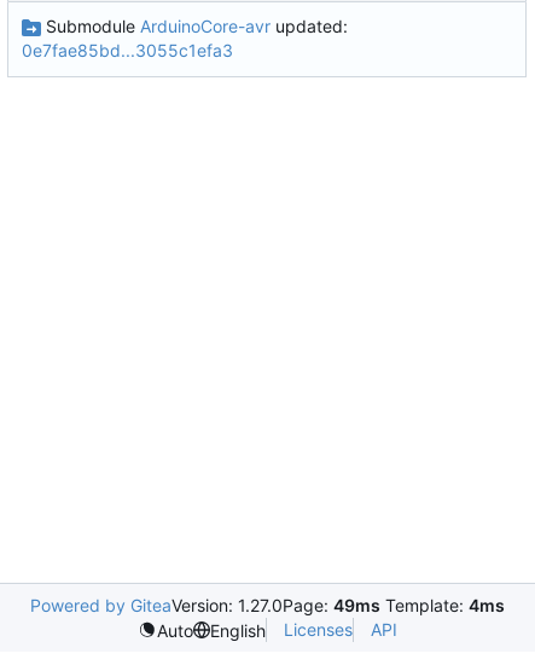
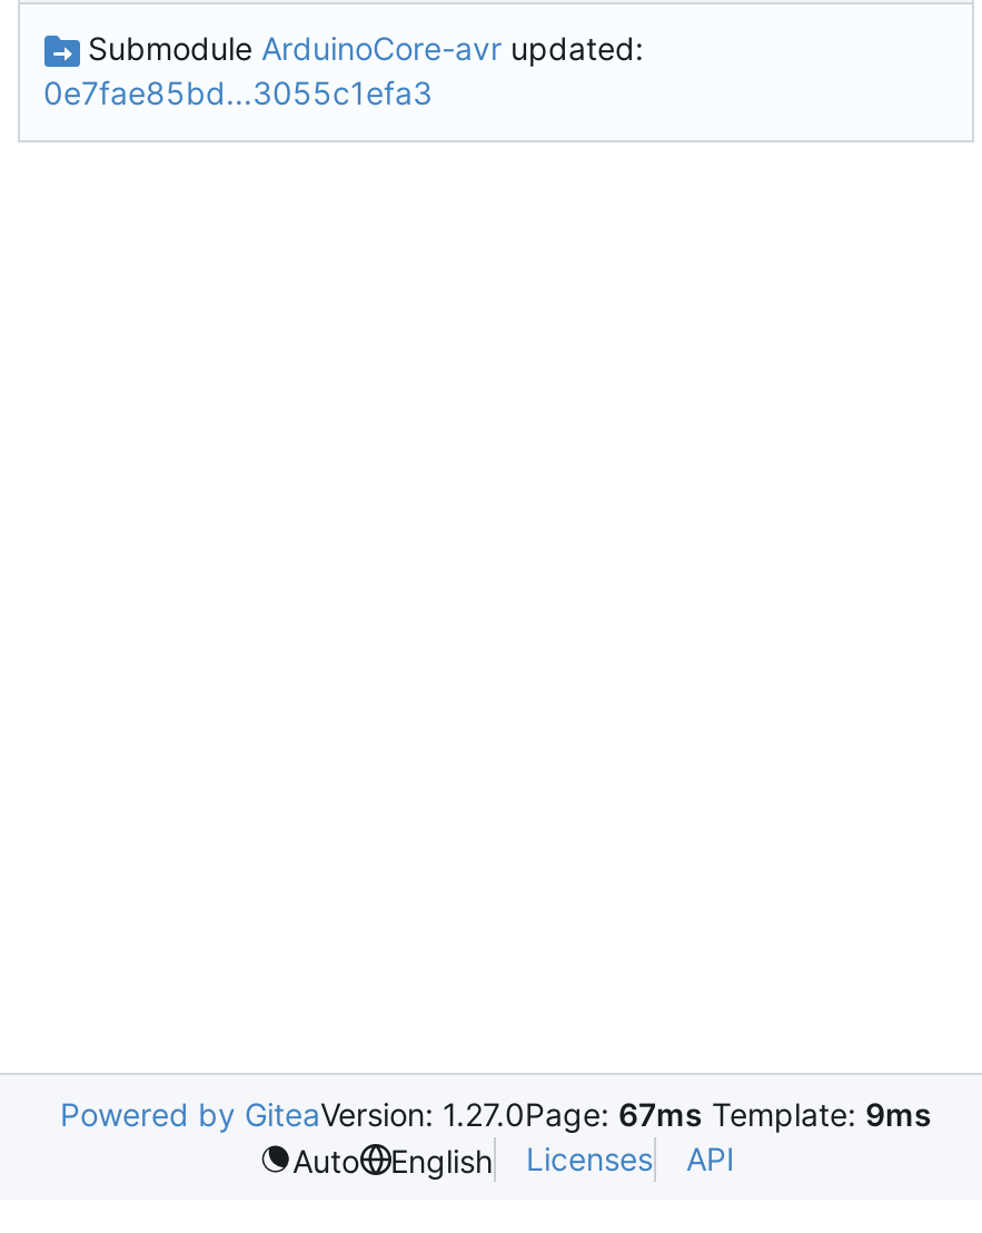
- Powered by GiteaVersion: 1.27.0Page: 49ms Template: 4ms
+ Powered by GiteaVersion: 1.27.0Page: 67ms Template: 9ms
